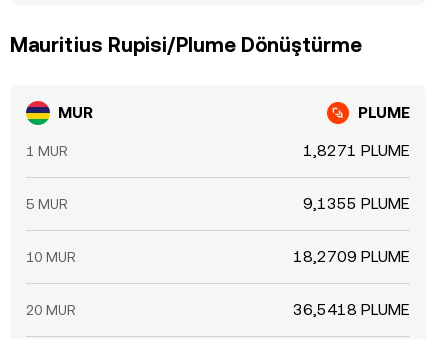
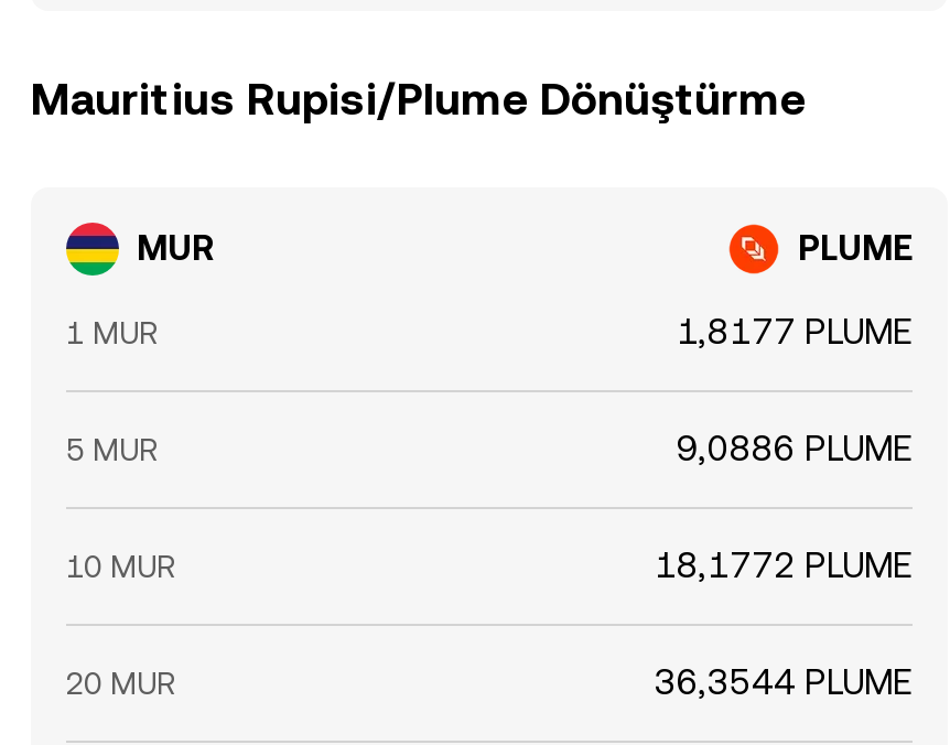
- 1,8271 PLUME
+ 1,8177 PLUME

- 9,1355 PLUME
+ 9,0886 PLUME

- 18,2709 PLUME
+ 18,1772 PLUME

- 36,5418 PLUME
+ 36,3544 PLUME
